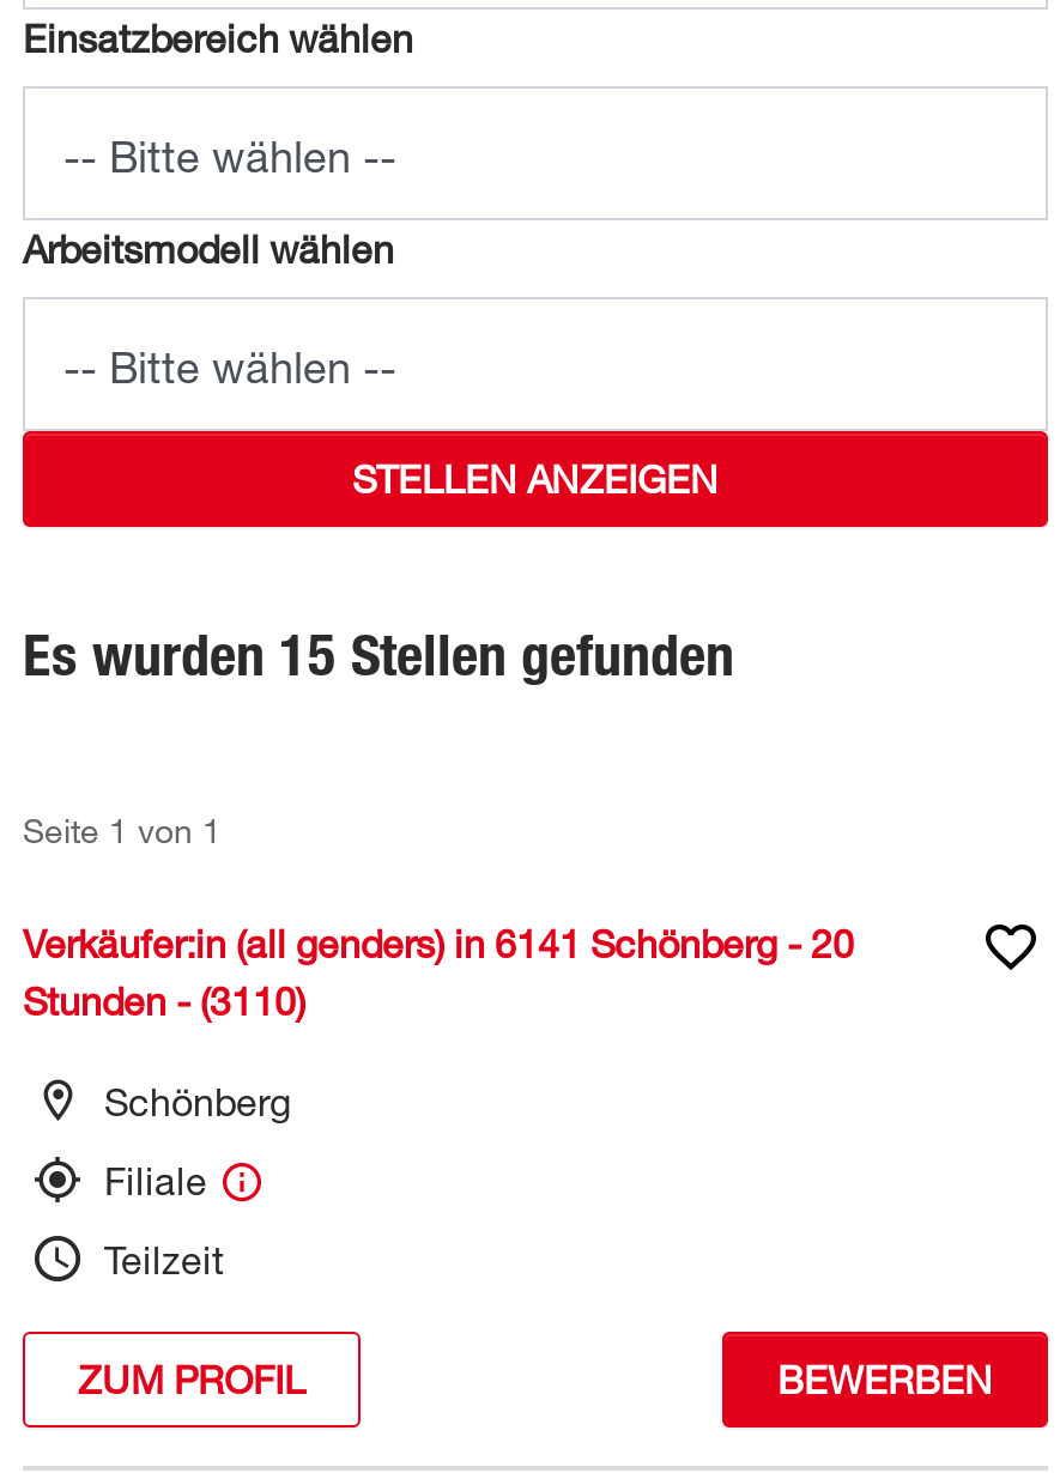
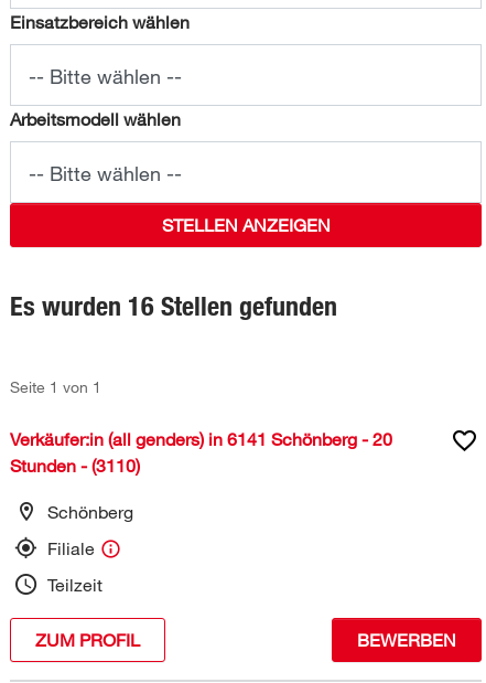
- Es wurden 15 Stellen gefunden
+ Es wurden 16 Stellen gefunden
